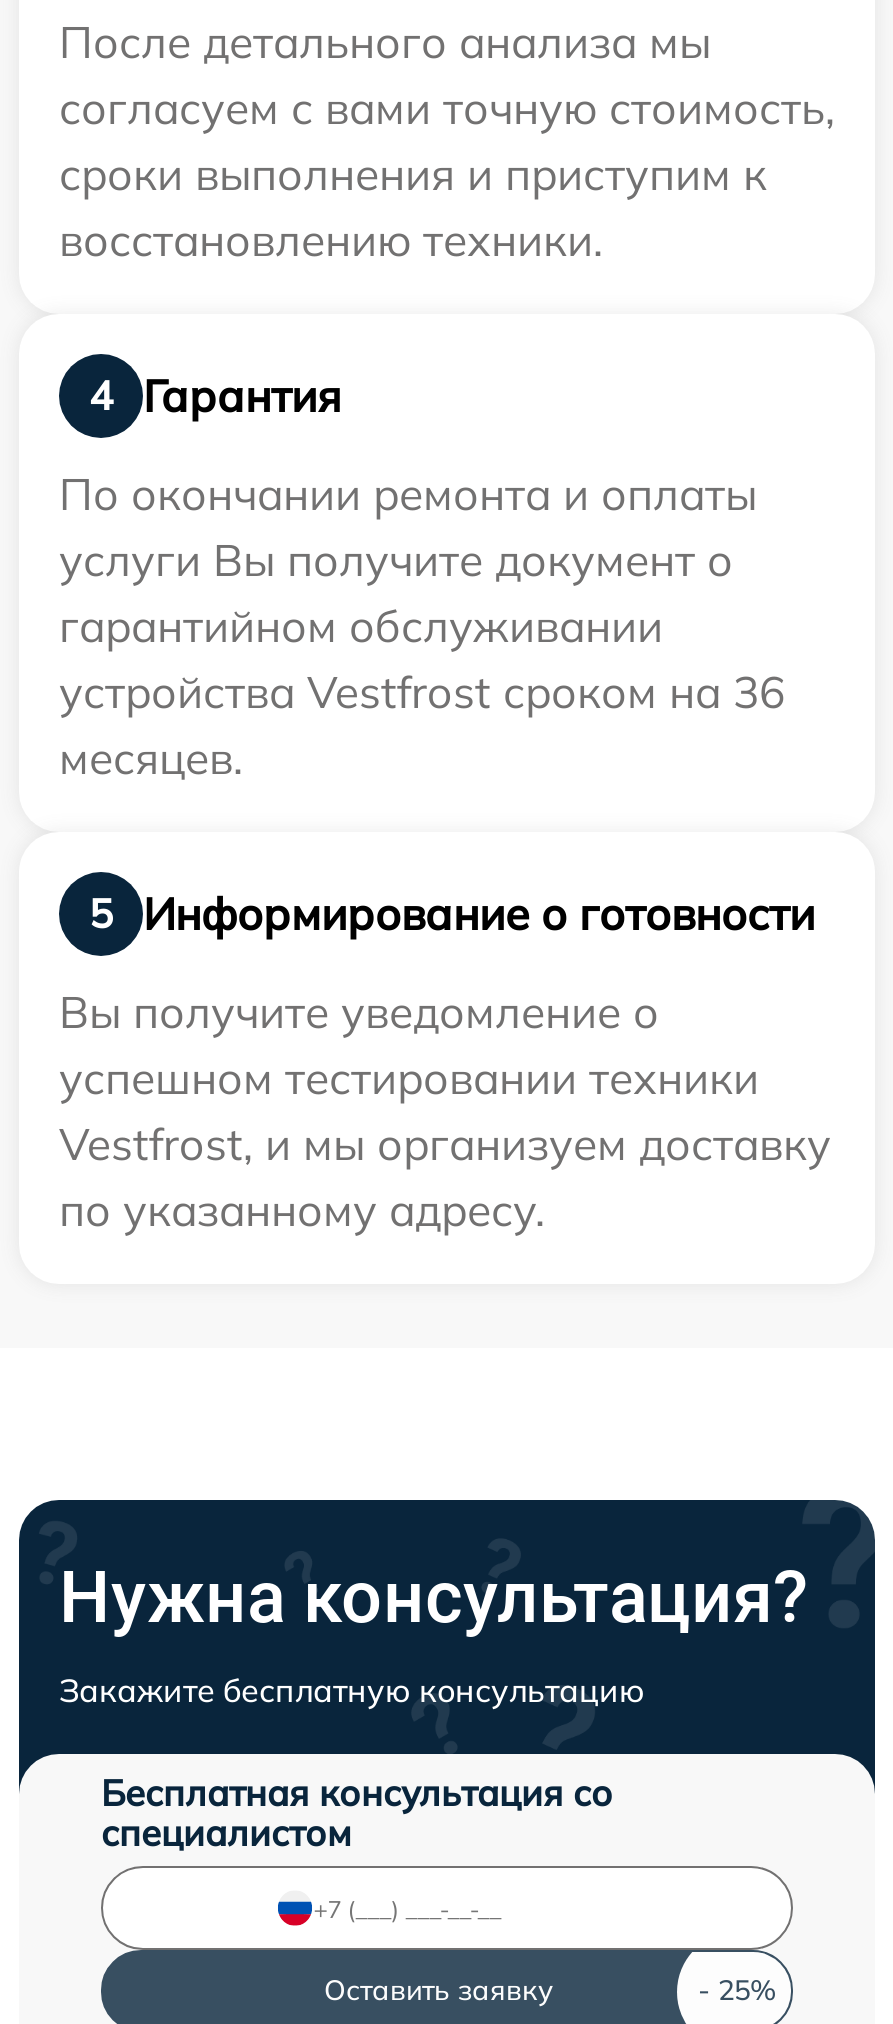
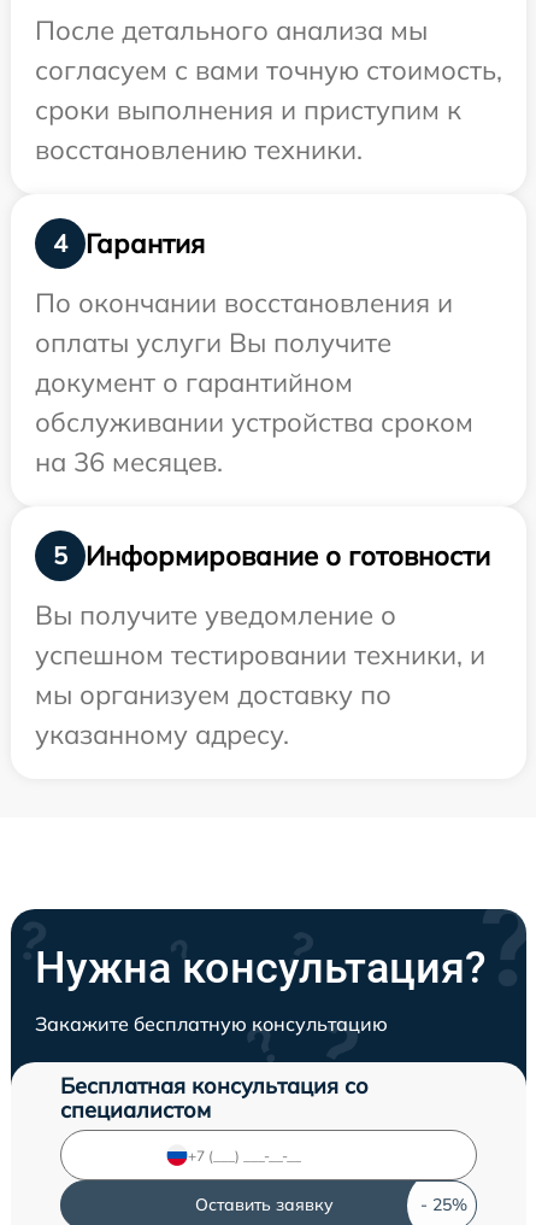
- По окончании ремонта и оплаты
- услуги Вы получите документ о
- гарантийном обслуживании
- устройства Vestfrost сроком на 36
- месяцев.
+ По окончании восстановления и
+ оплаты услуги Вы получите
+ документ о гарантийном
+ обслуживании устройства сроком
+ на 36 месяцев.

- успешном тестировании техники
- Vestfrost, и мы организуем доставку
- по указанному адресу.
+ успешном тестировании техники, и
+ мы организуем доставку по
+ указанному адресу.
